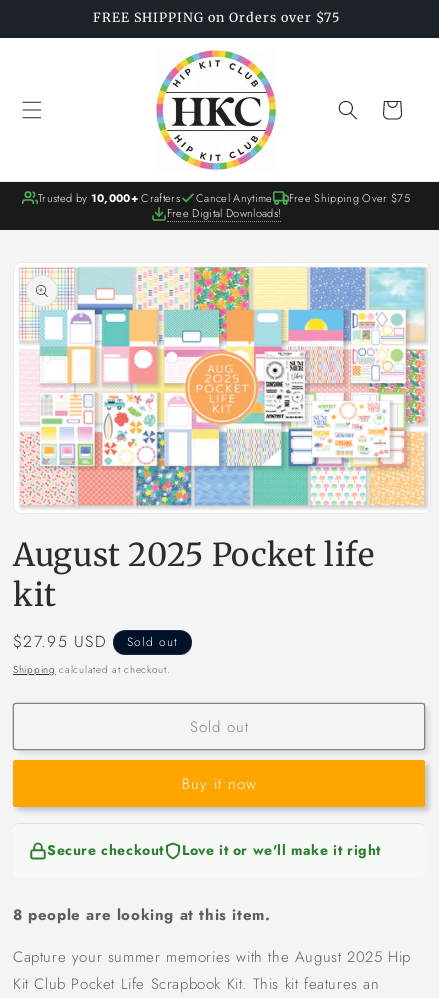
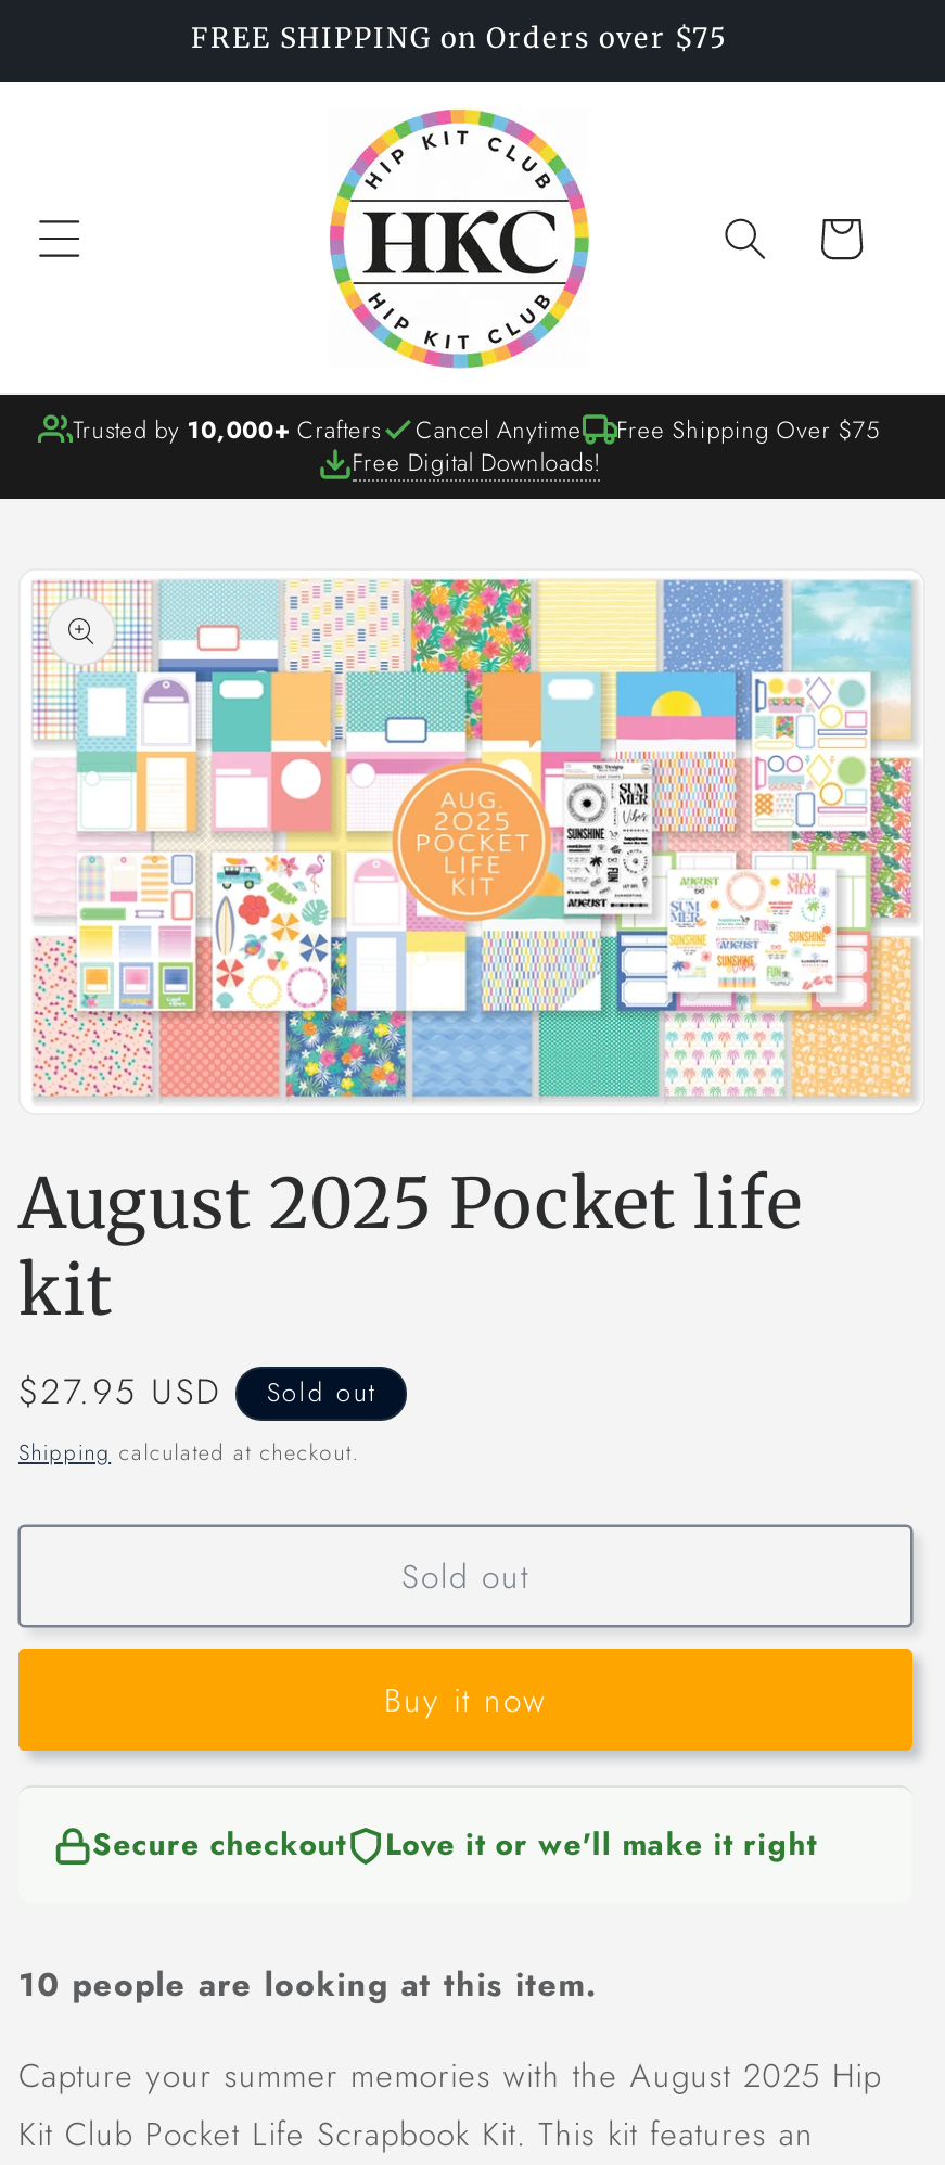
- 8 people are looking at this item.
+ 10 people are looking at this item.
